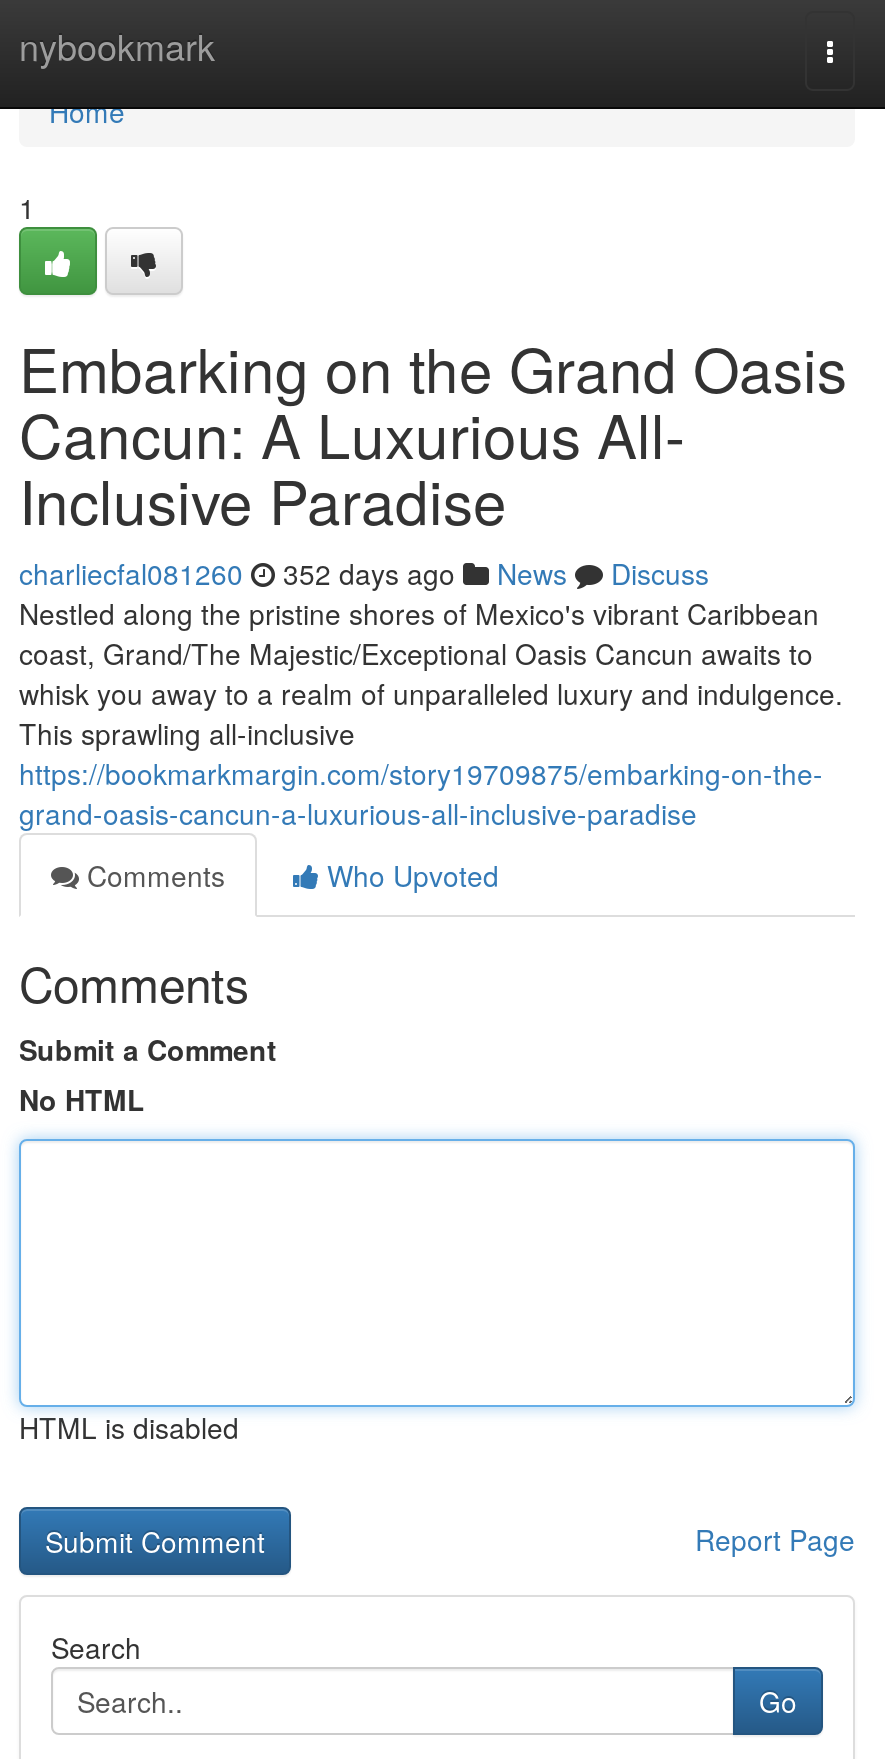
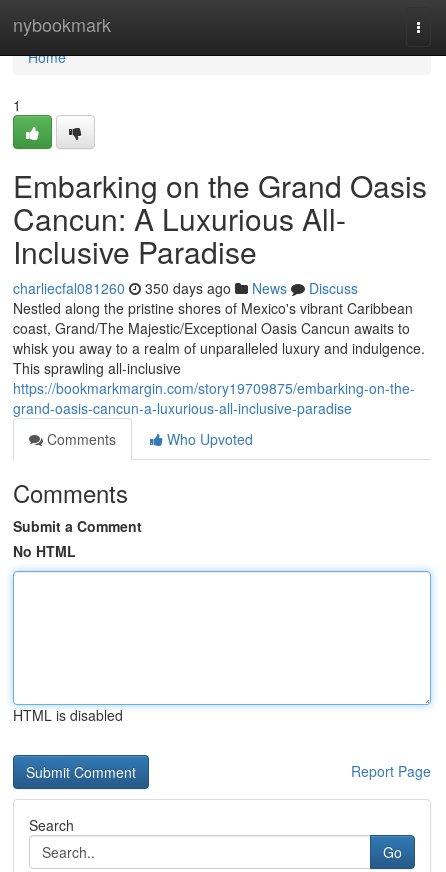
- charliecfal081260 352 days ago News Discuss
+ charliecfal081260 350 days ago News Discuss
